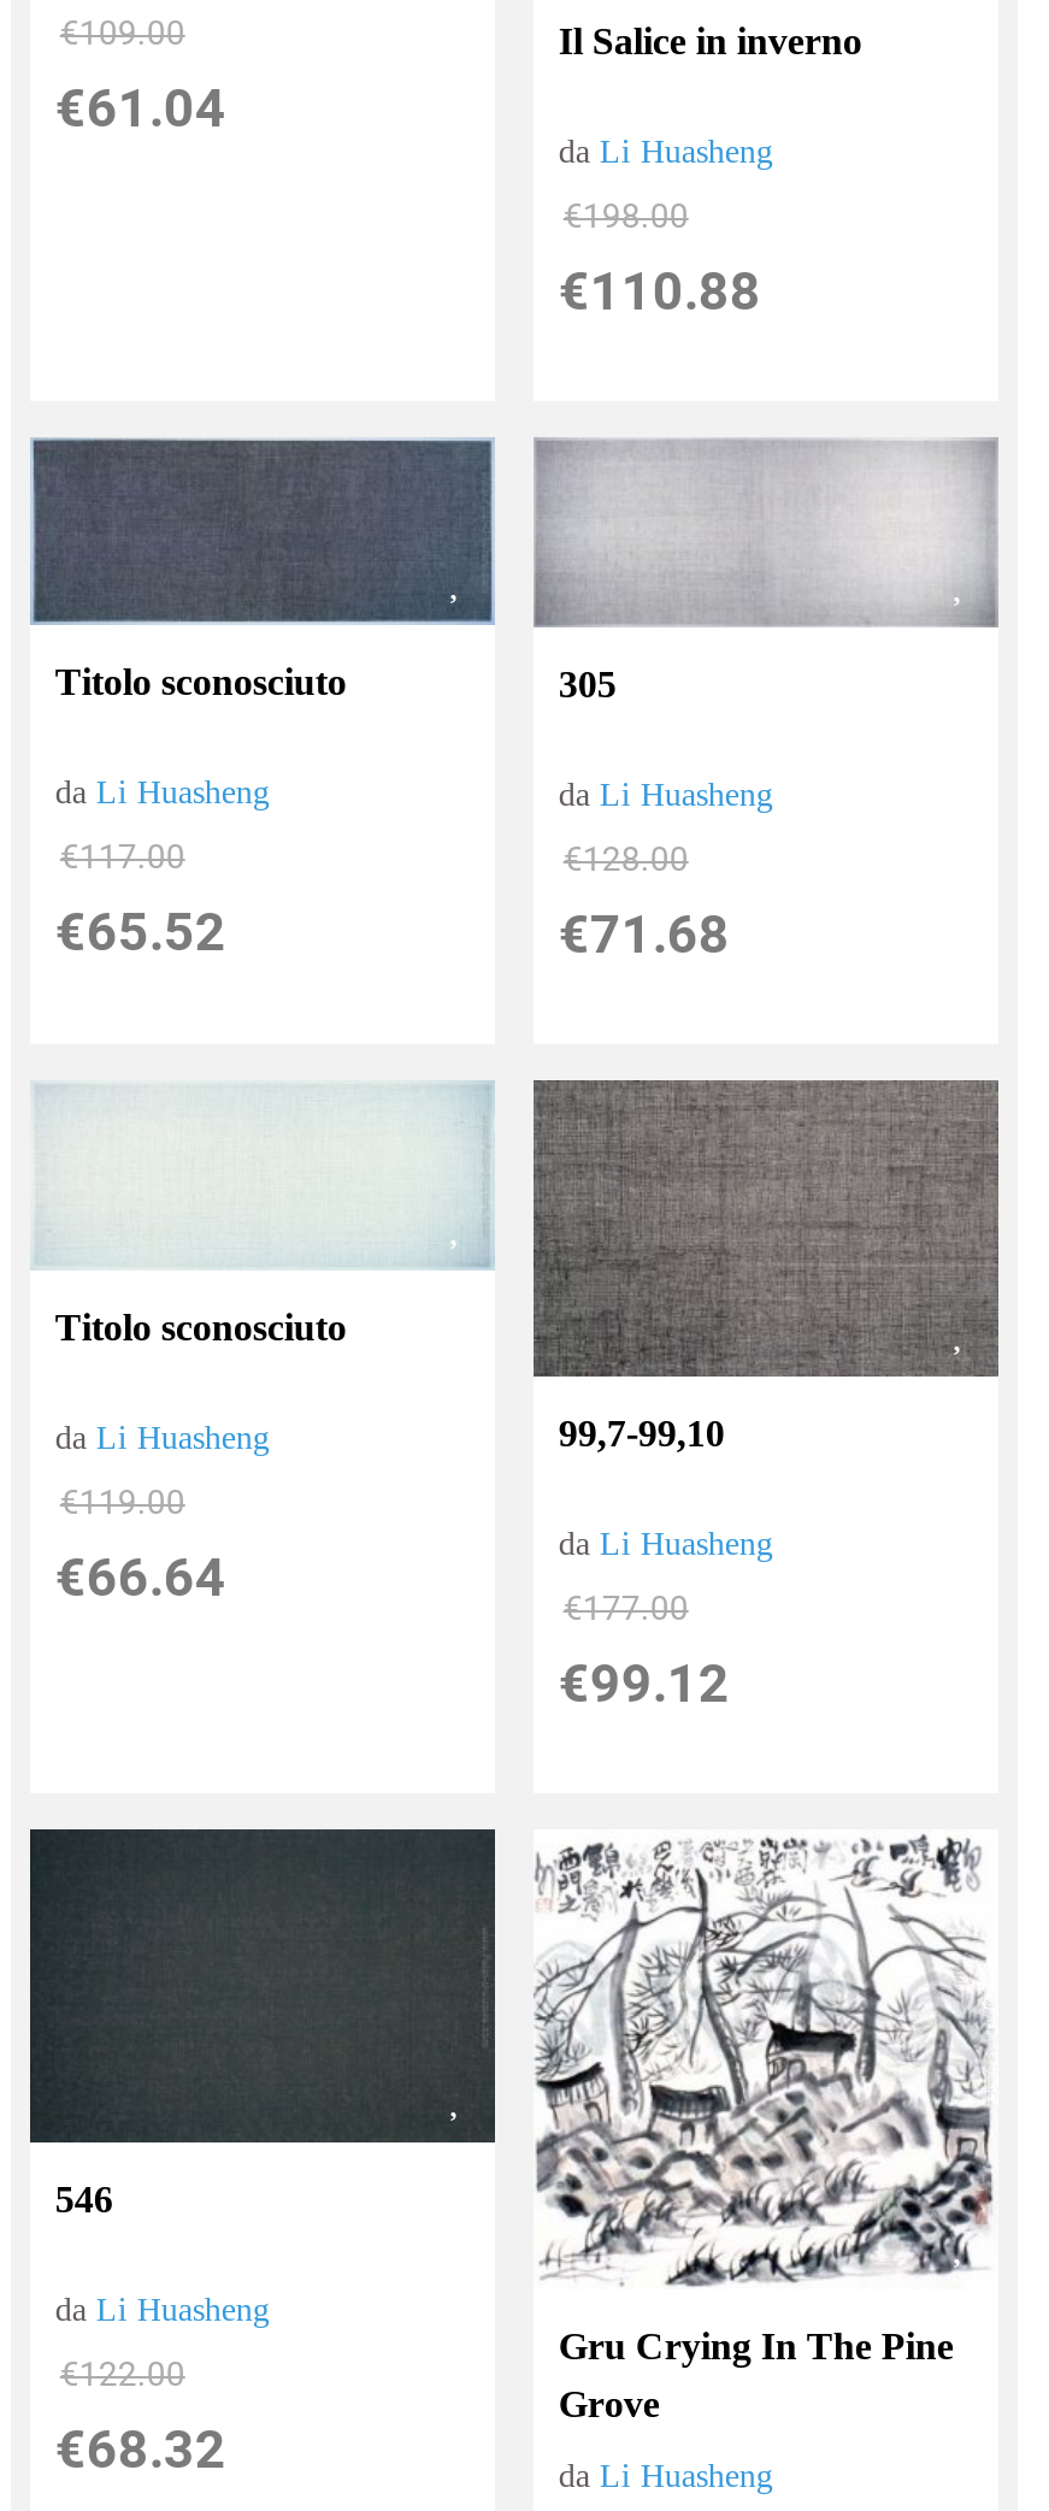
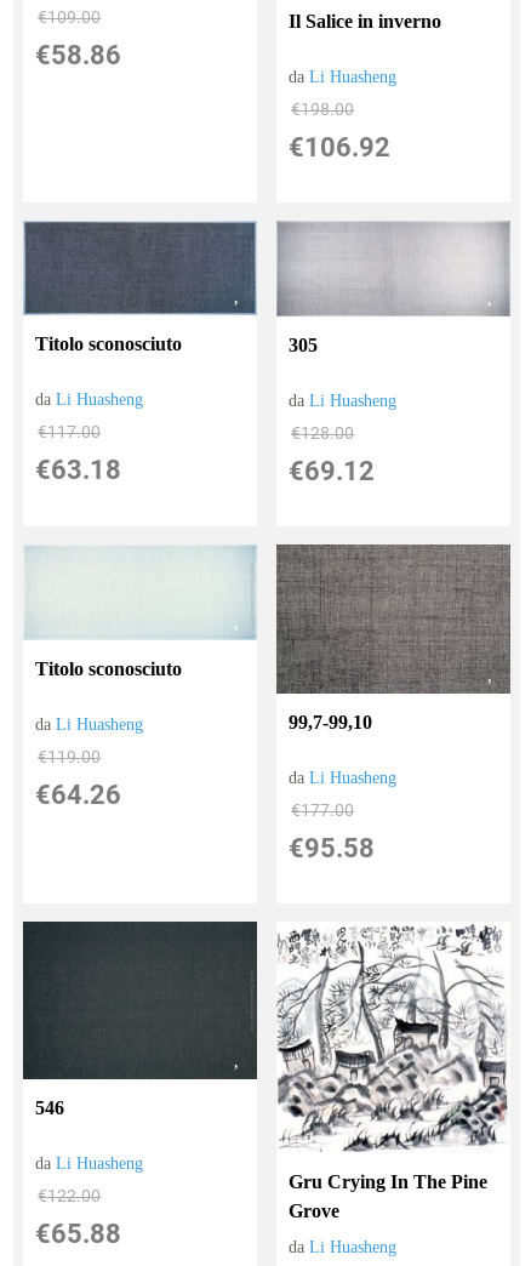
- €61.04
+ €58.86

- €110.88
+ €106.92

- €65.52
+ €63.18

- €71.68
+ €69.12

- €66.64
+ €64.26

- €99.12
+ €95.58

- €68.32
+ €65.88
